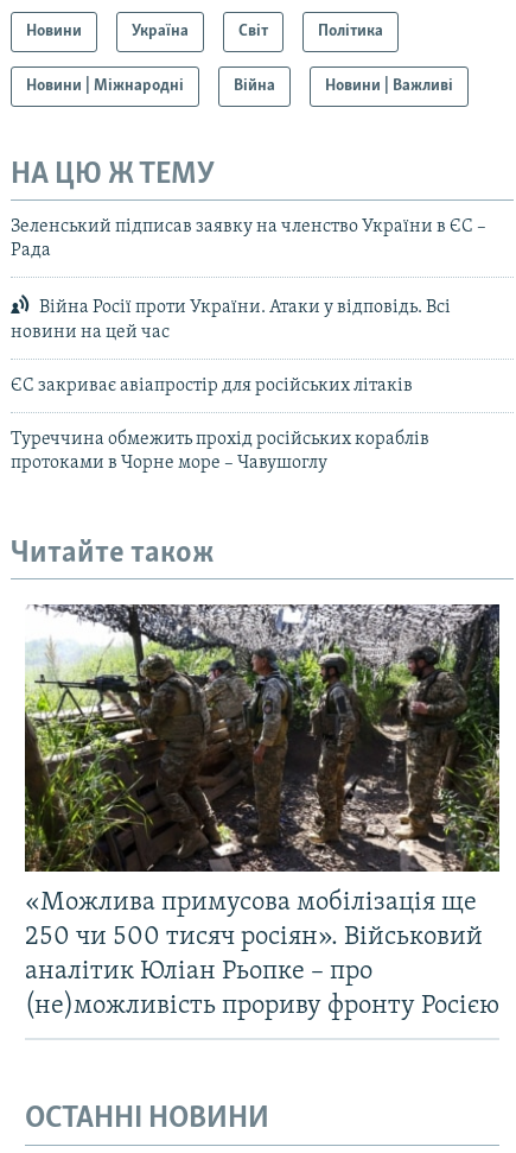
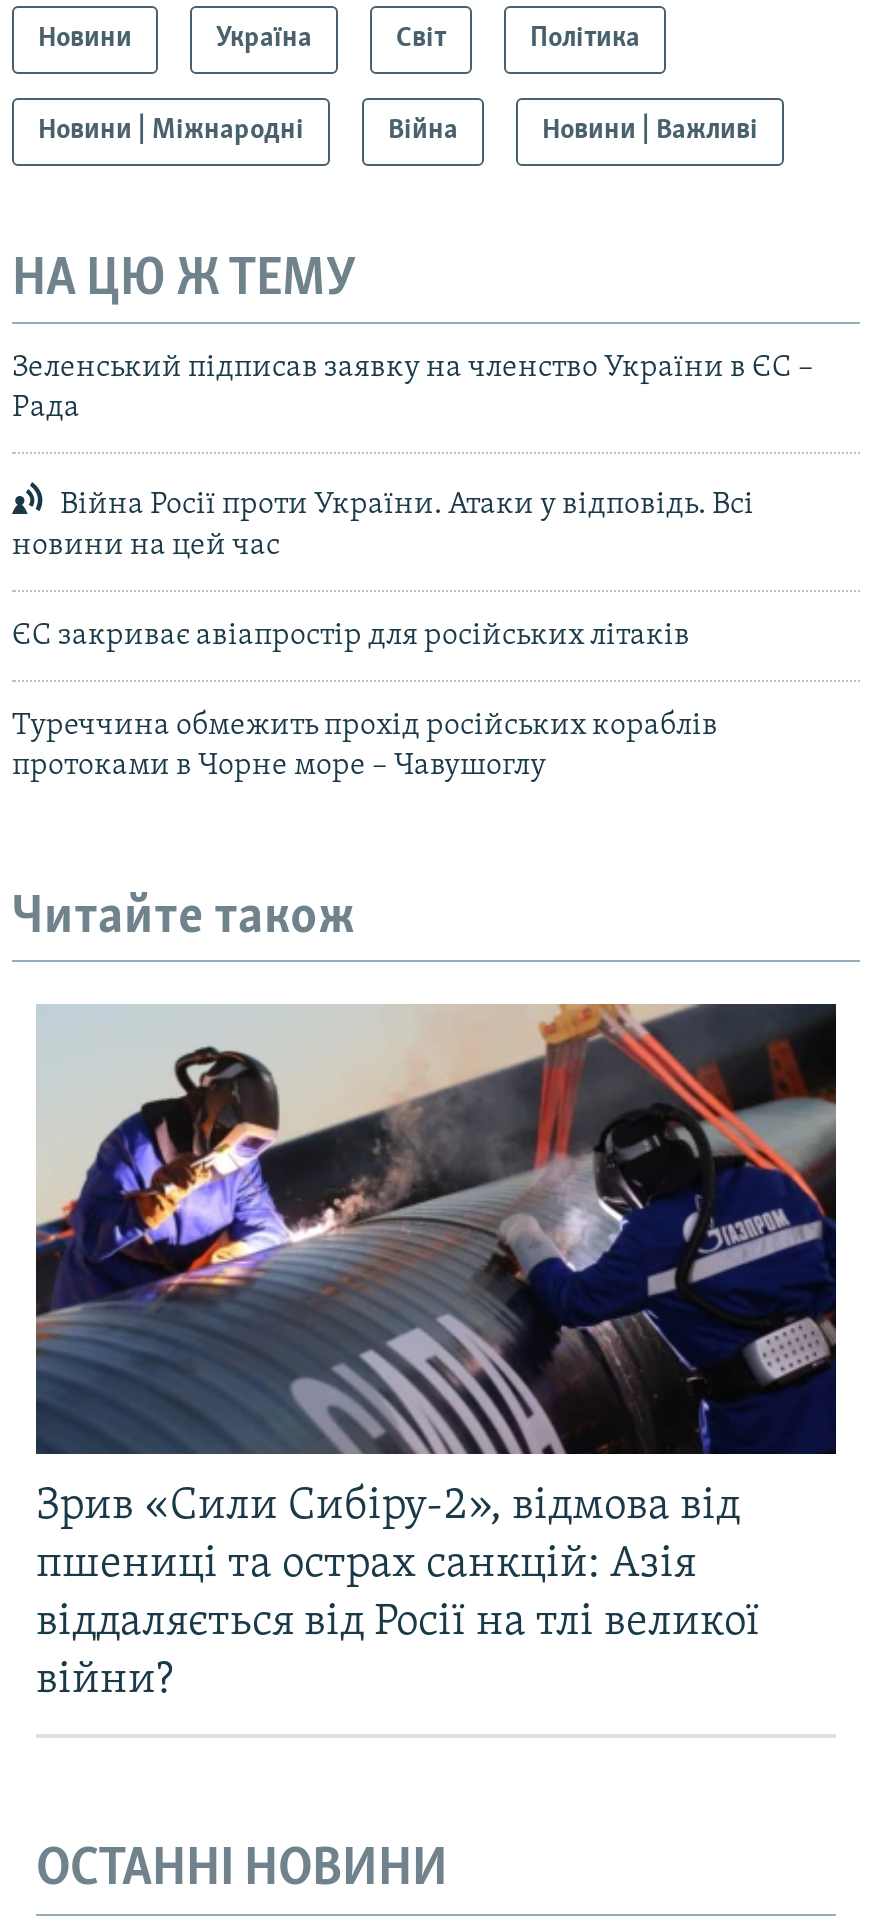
- [image]
- «Можлива примусова мобілізація ще
- 250 чи 500 тисяч росіян». Військовий
- аналітик Юліан Рьопке – про
- (не)можливість прориву фронту Росією
+ [image]
+ Зрив «Сили Сибіру-2», відмова від
+ пшениці та острах санкцій: Азія
+ віддаляється від Росії на тлі великої
+ війни?
